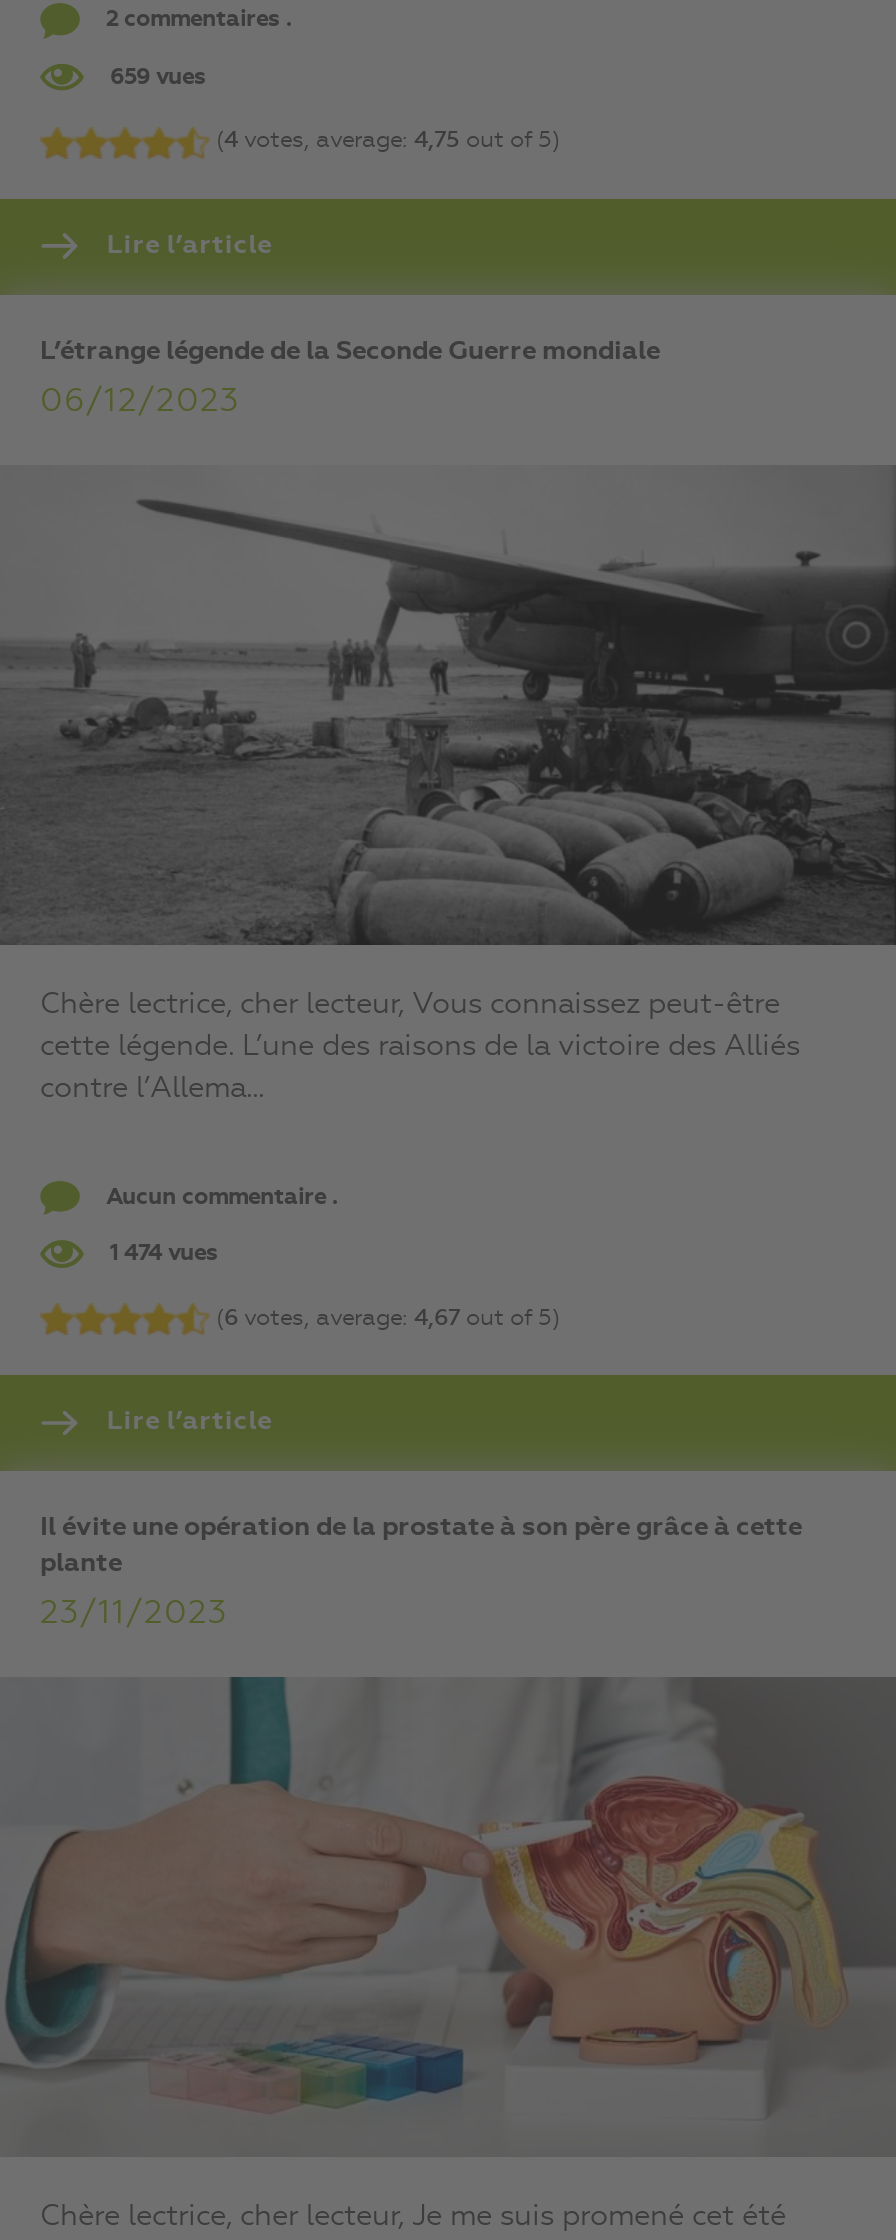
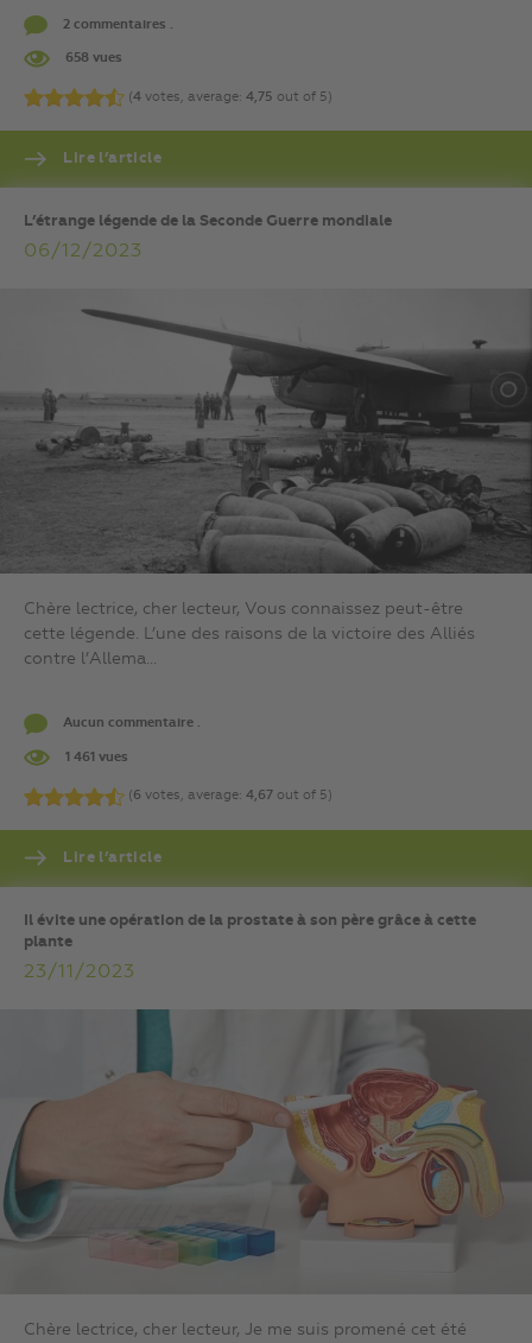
- 659 vues
+ 658 vues

- 1 474 vues
+ 1 461 vues
